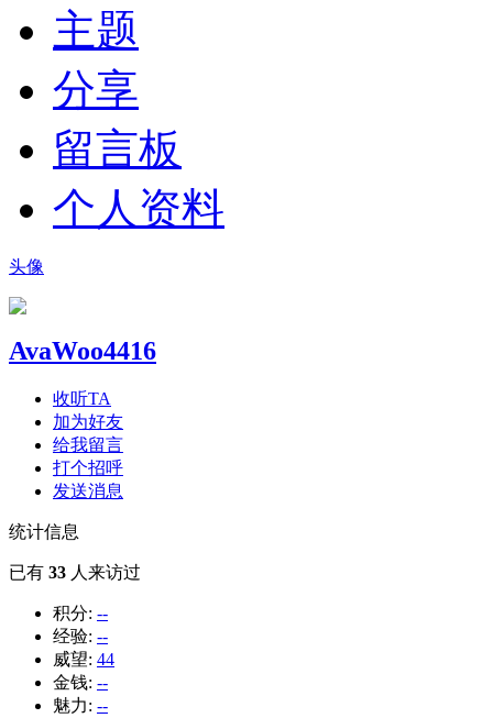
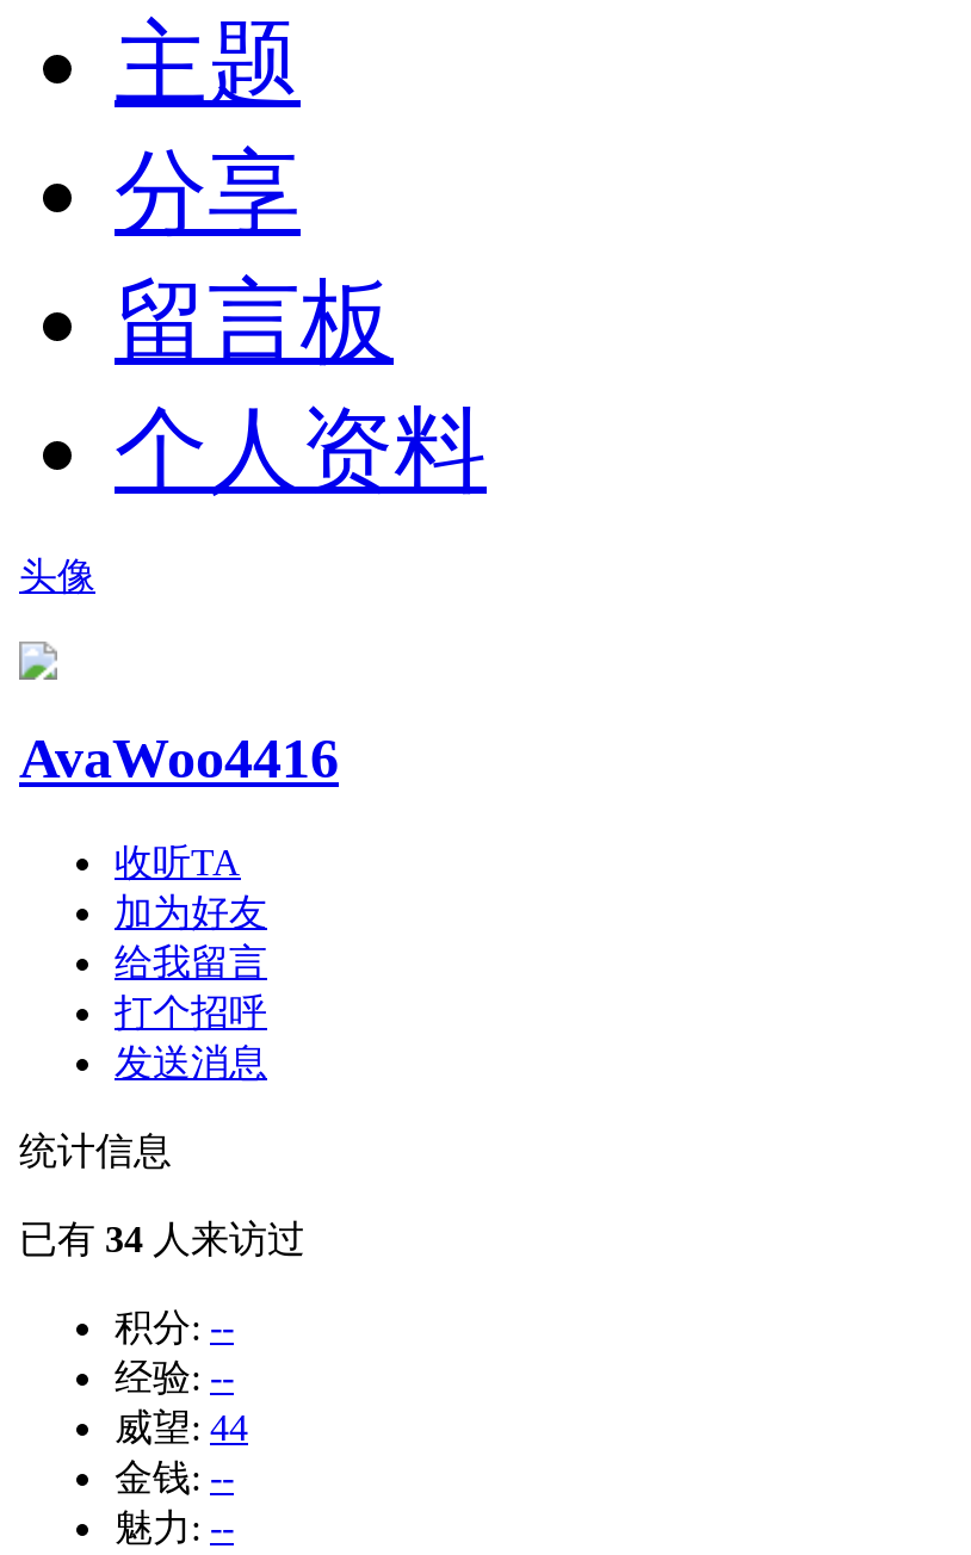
- 已有33人来访过
+ 已有34人来访过
